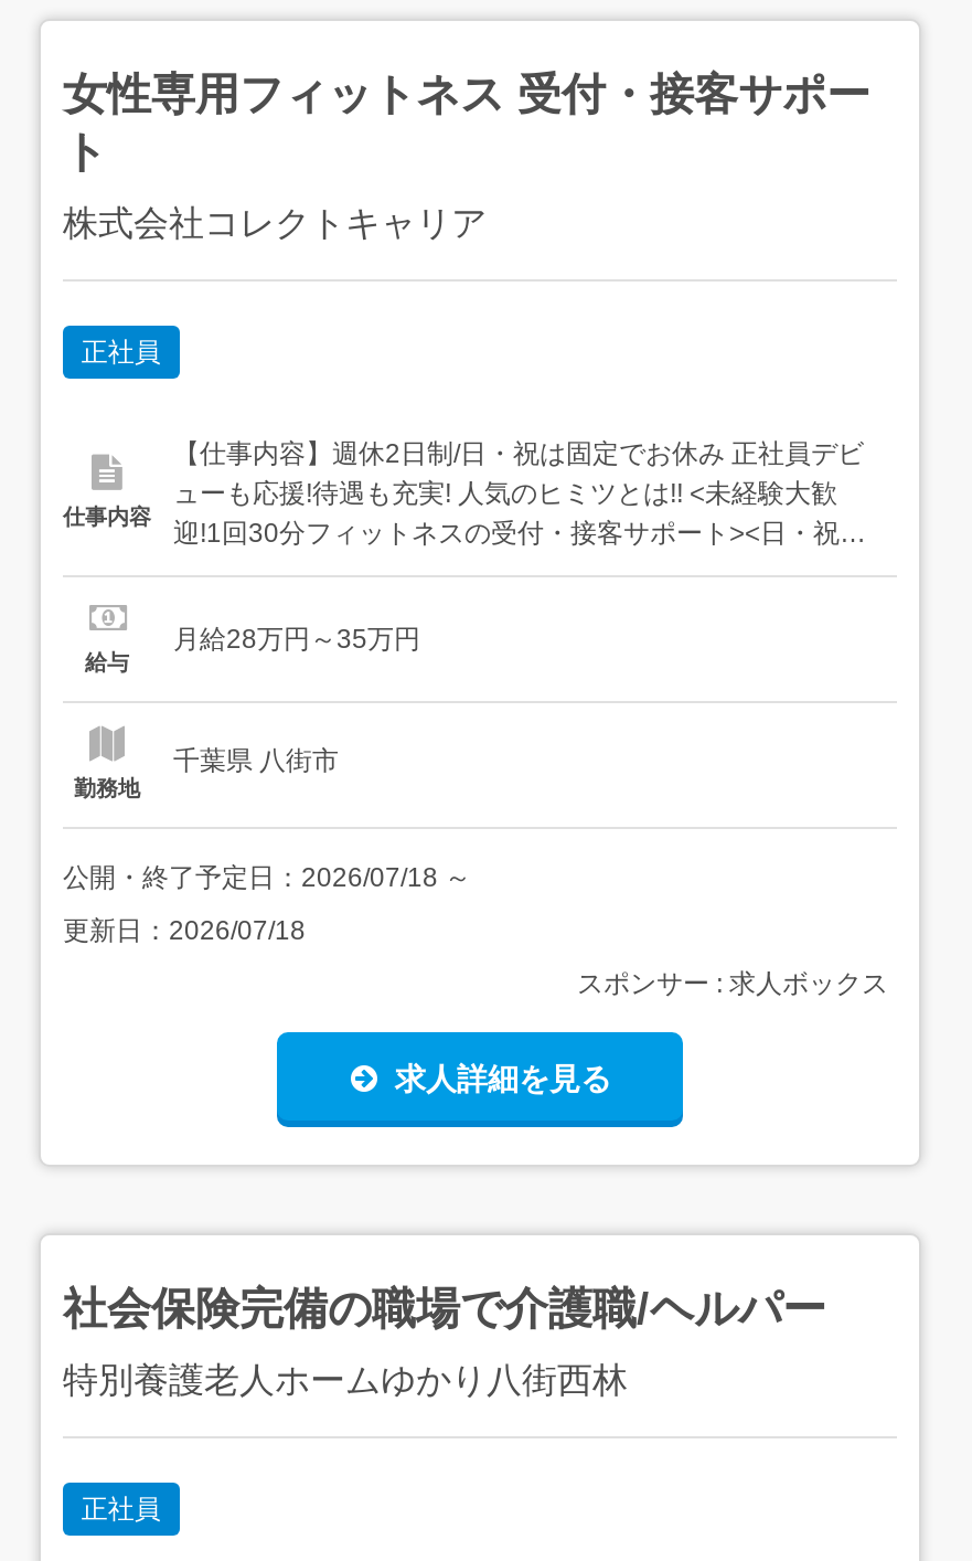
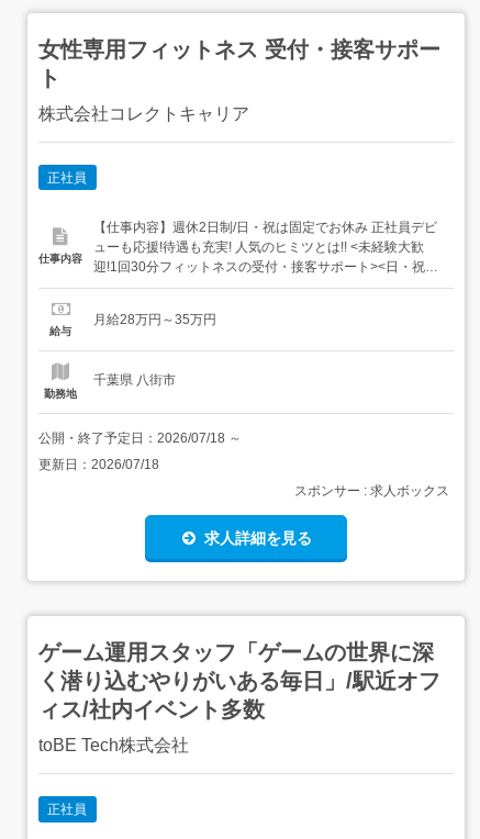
- 社会保険完備の職場で介護職/ヘルパー
+ ゲーム運用スタッフ「ゲームの世界に深
+ く潜り込むやりがいある毎日」/駅近オフ
+ ィス/社内イベント多数

- 特別養護老人ホームゆかり八街西林
+ toBE Tech株式会社
